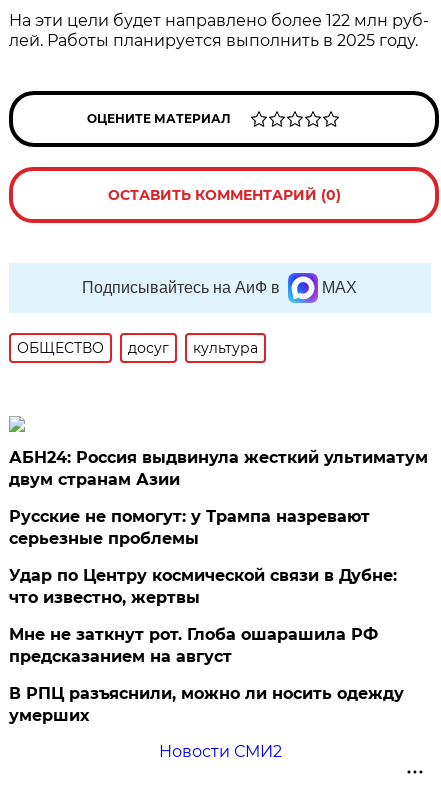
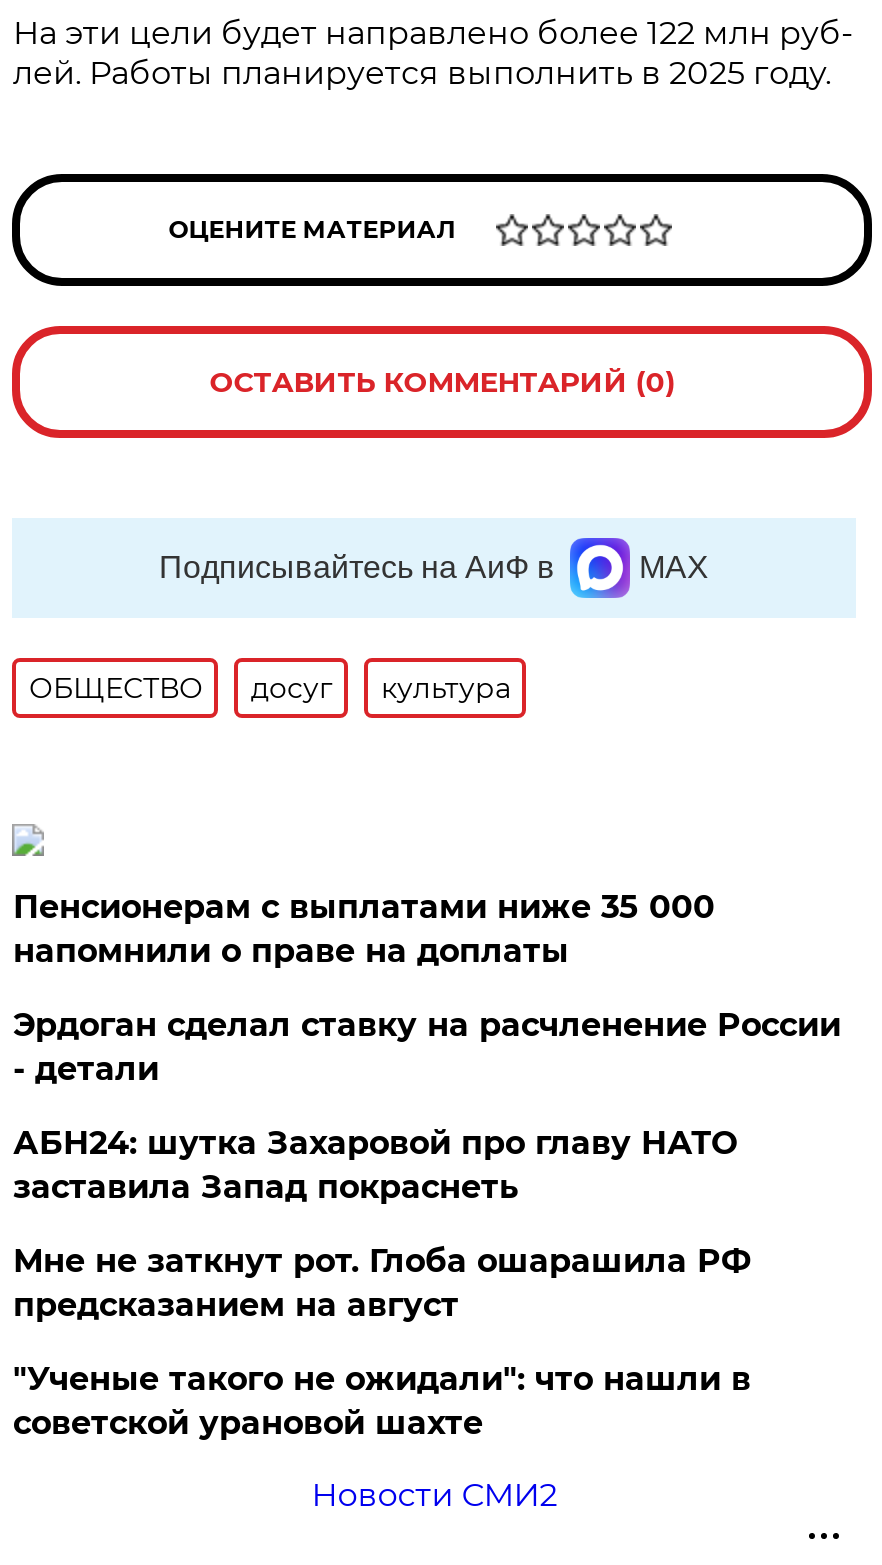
- АБН24: Россия выдвинула жесткий ультиматум
- двум странам Азии
+ Пенсионерам с выплатами ниже 35 000
+ напомнили о праве на доплаты

- Русские не помогут: у Трампа назревают
- серьезные проблемы
+ Эрдоган сделал ставку на расчленение России
+ - детали

- Удар по Центру космической связи в Дубне:
- что известно, жертвы
+ АБН24: шутка Захаровой про главу НАТО
+ заставила Запад покраснеть

- В РПЦ разъяснили, можно ли носить одежду
- умерших
+ "Ученые такого не ожидали": что нашли в
+ советской урановой шахте
